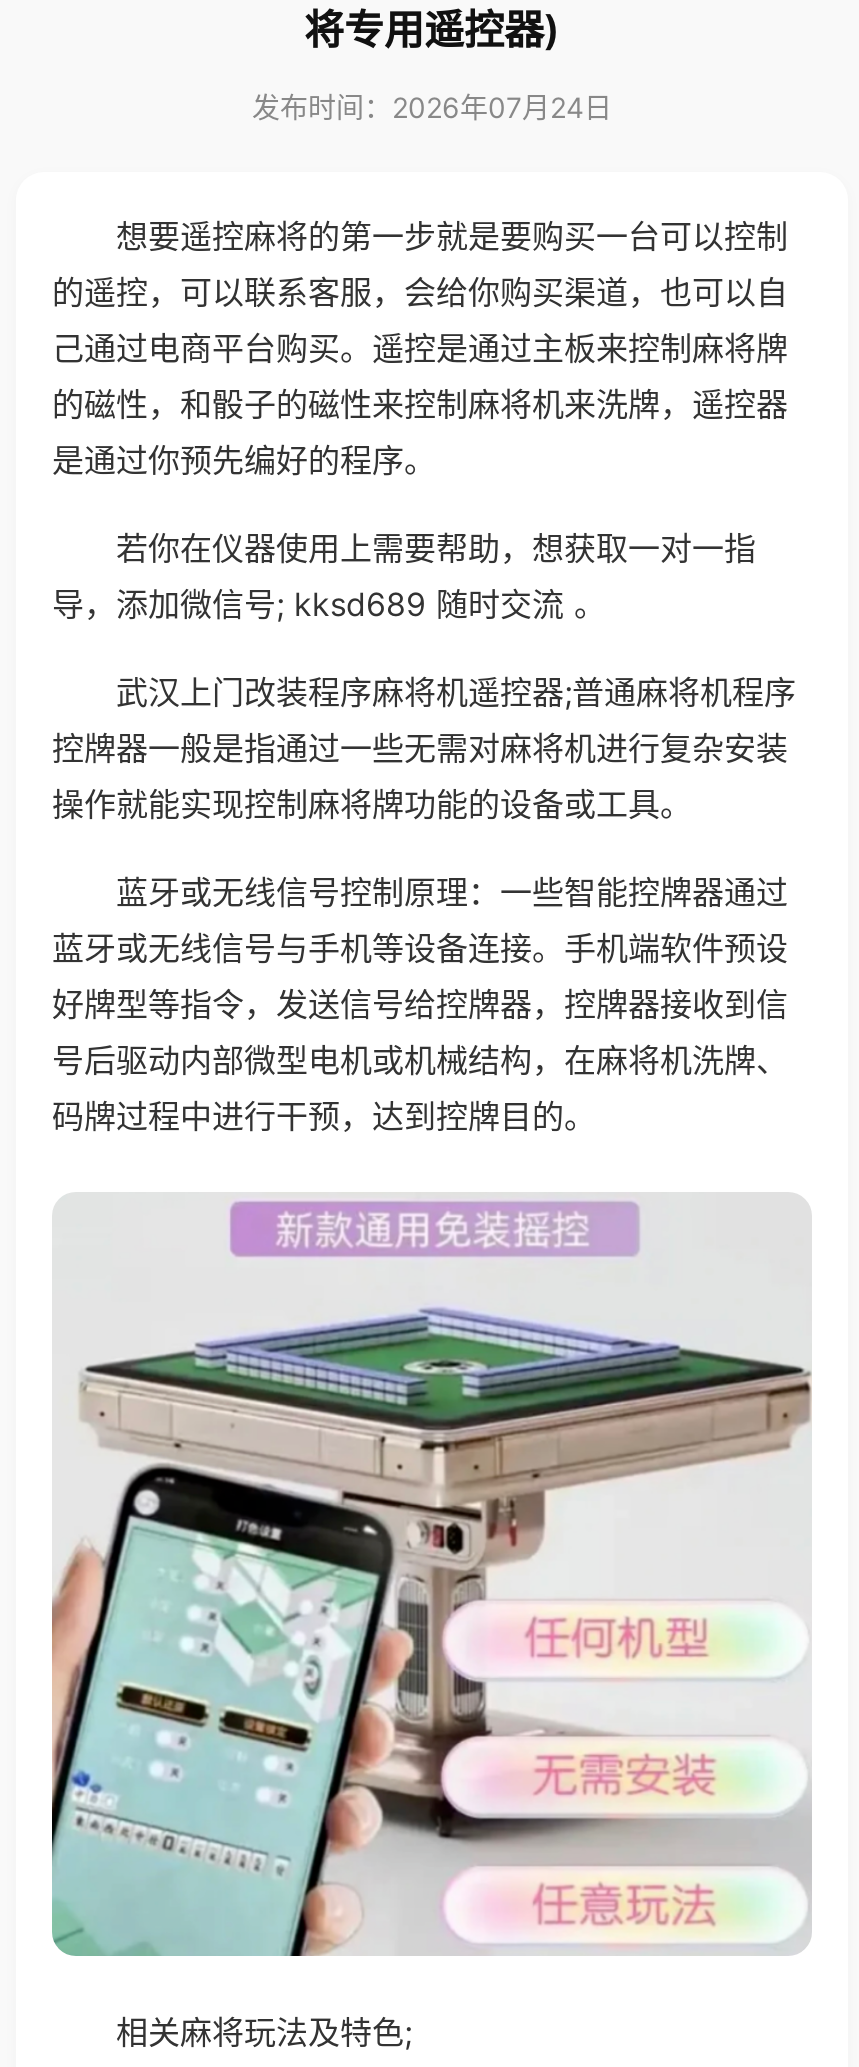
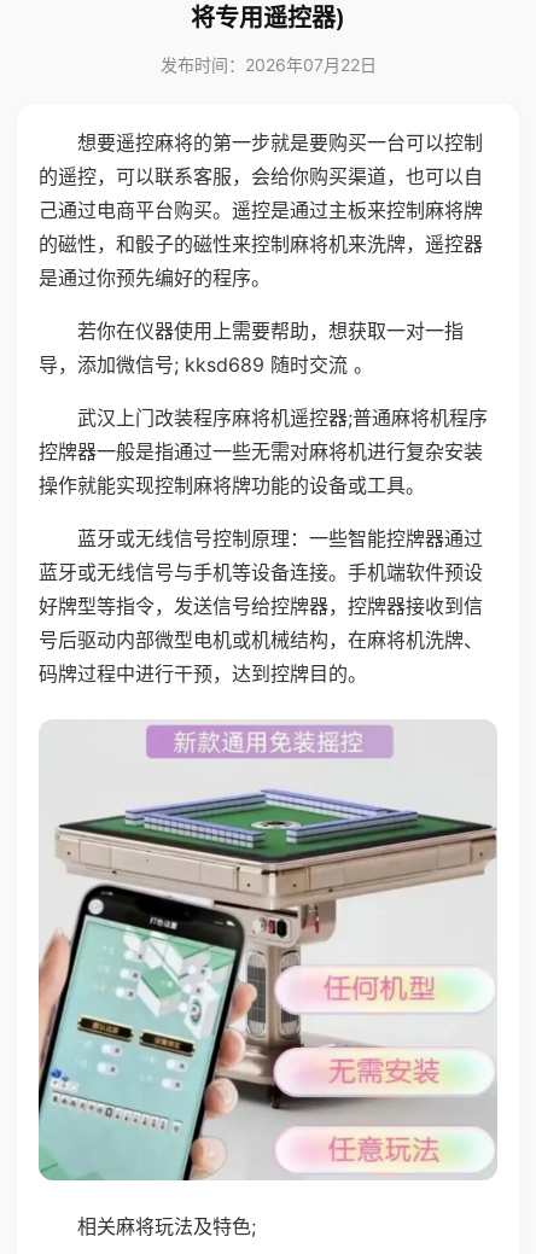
- 发布时间：2026年07月24日
+ 发布时间：2026年07月22日
